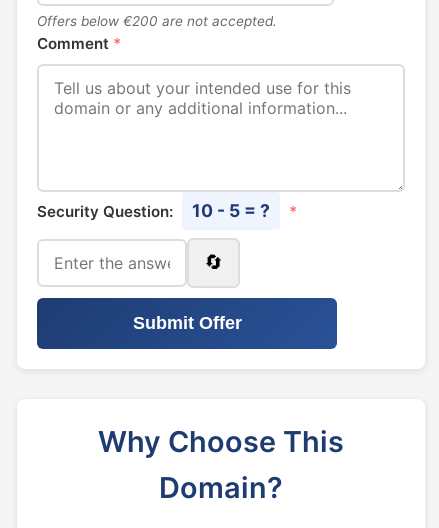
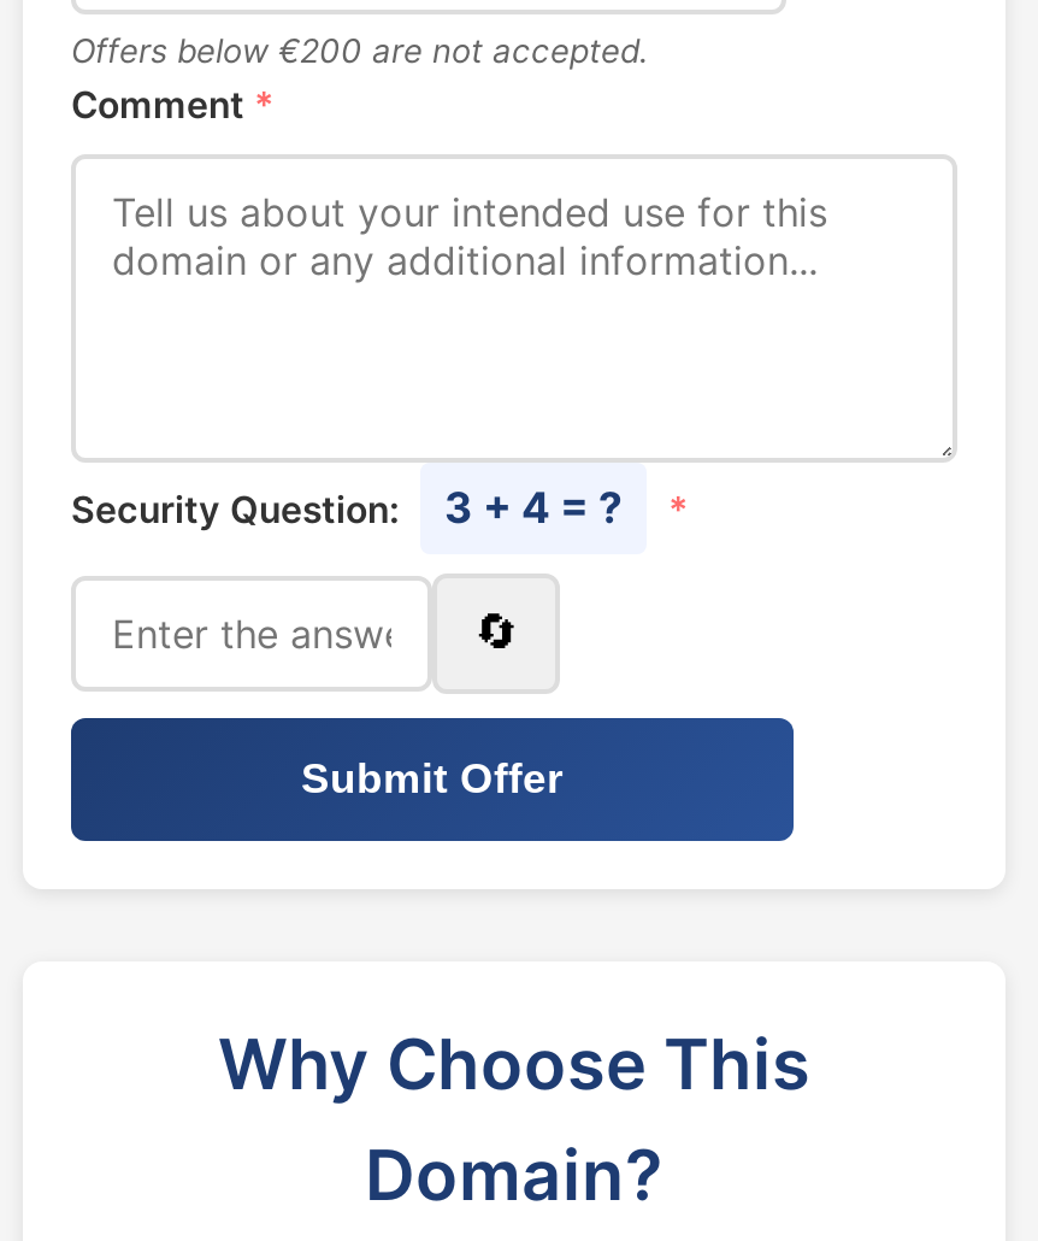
- 10 - 5 = ?
+ 3 + 4 = ?
